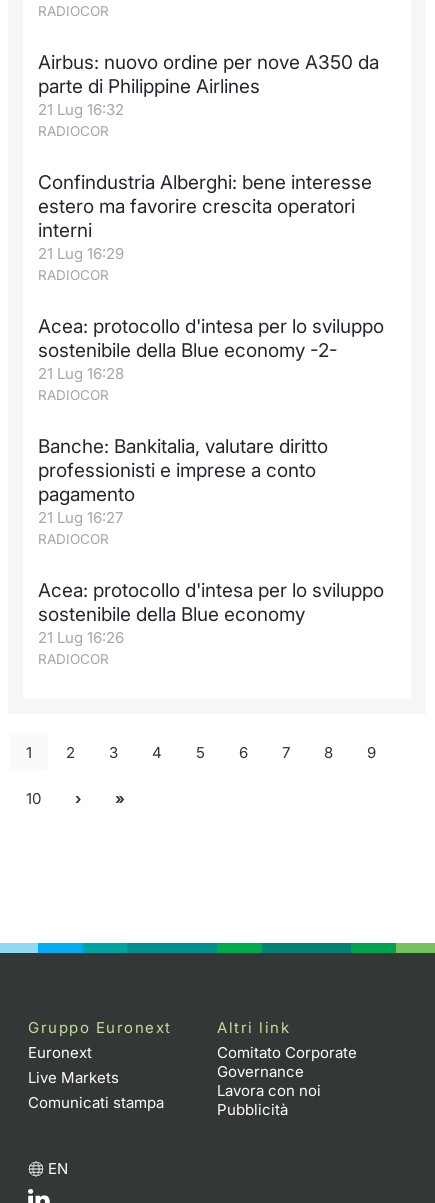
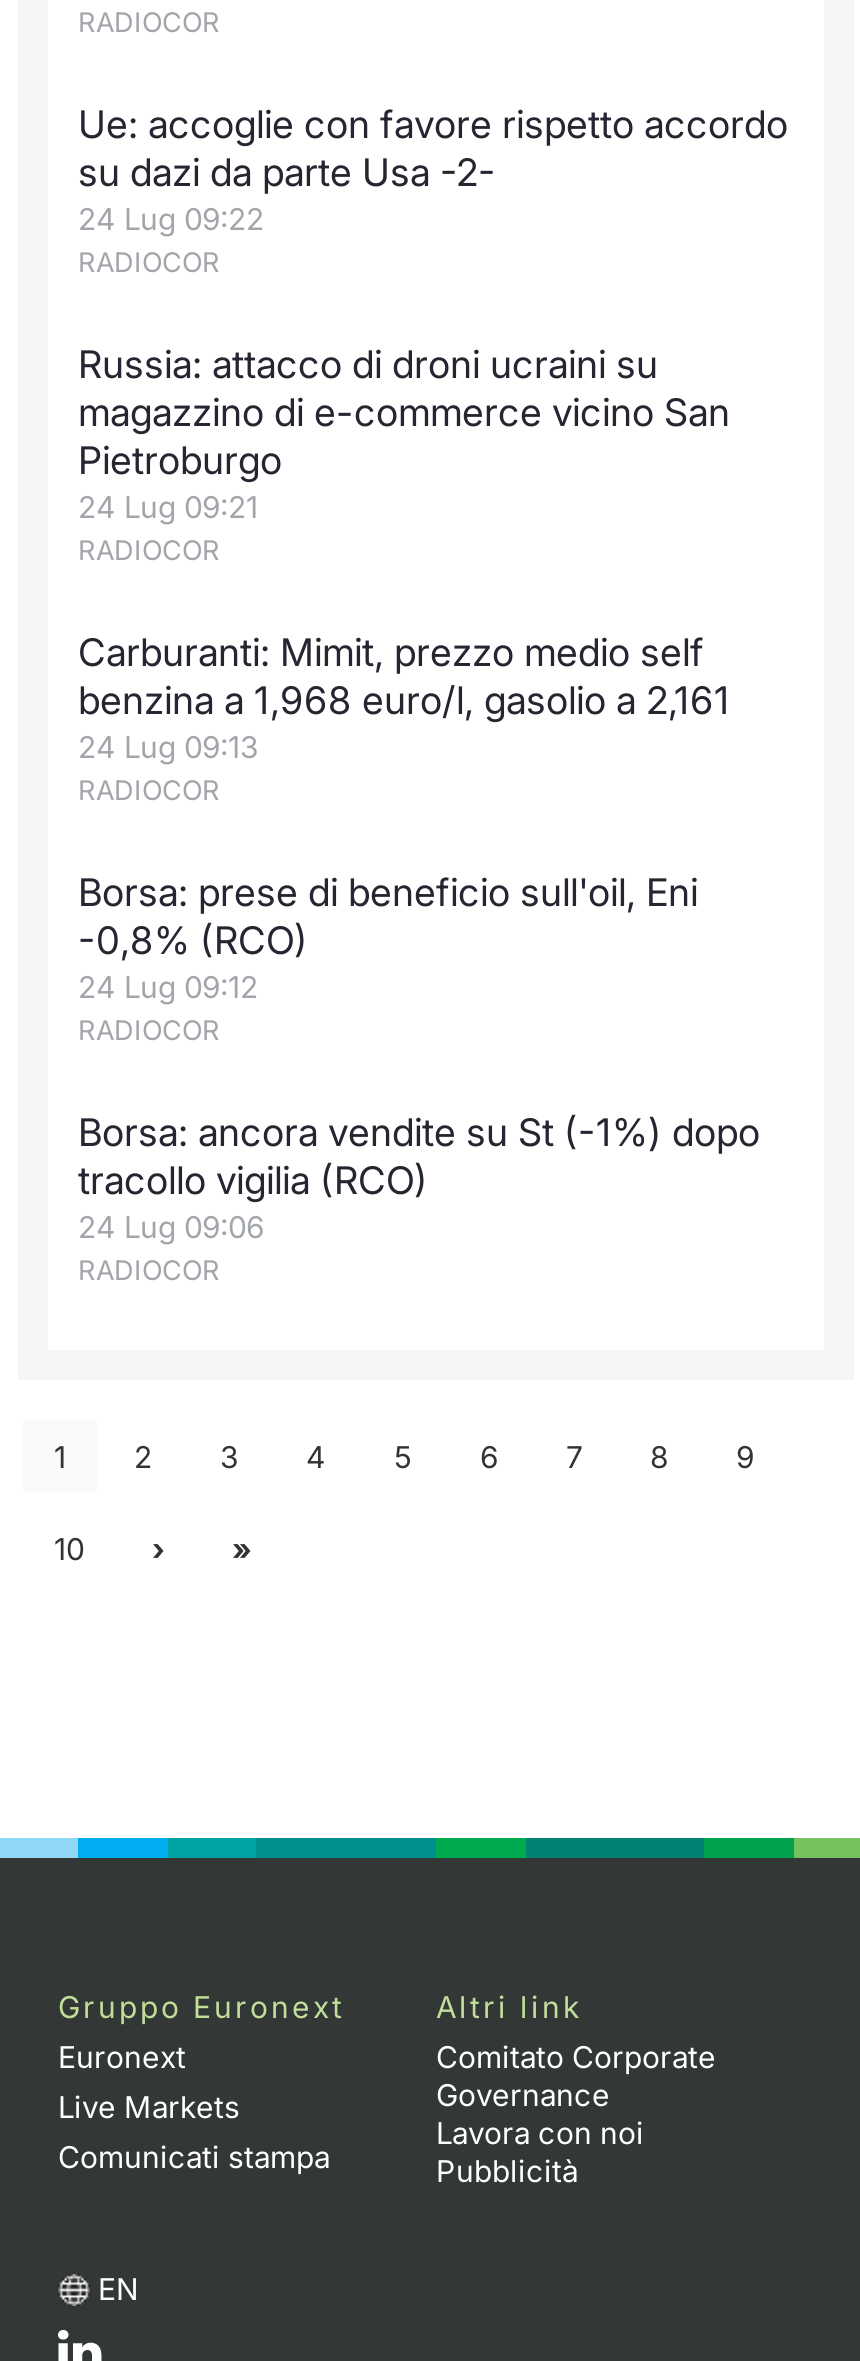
- Airbus: nuovo ordine per nove A350 da
- parte di Philippine Airlines
- 21 Lug 16:32
+ Ue: accoglie con favore rispetto accordo
+ su dazi da parte Usa -2-
+ 24 Lug 09:22

- Confindustria Alberghi: bene interesse
- estero ma favorire crescita operatori
- interni
- 21 Lug 16:29
+ Russia: attacco di droni ucraini su
+ magazzino di e-commerce vicino San
+ Pietroburgo
+ 24 Lug 09:21

- Acea: protocollo d'intesa per lo sviluppo
- sostenibile della Blue economy -2-
- 21 Lug 16:28
+ Carburanti: Mimit, prezzo medio self
+ benzina a 1,968 euro/l, gasolio a 2,161
+ 24 Lug 09:13

- Banche: Bankitalia, valutare diritto
- professionisti e imprese a conto
- pagamento
- 21 Lug 16:27
+ Borsa: prese di beneficio sull'oil, Eni
+ -0,8% (RCO)
+ 24 Lug 09:12

- Acea: protocollo d'intesa per lo sviluppo
- sostenibile della Blue economy
- 21 Lug 16:26
+ Borsa: ancora vendite su St (-1%) dopo
+ tracollo vigilia (RCO)
+ 24 Lug 09:06
